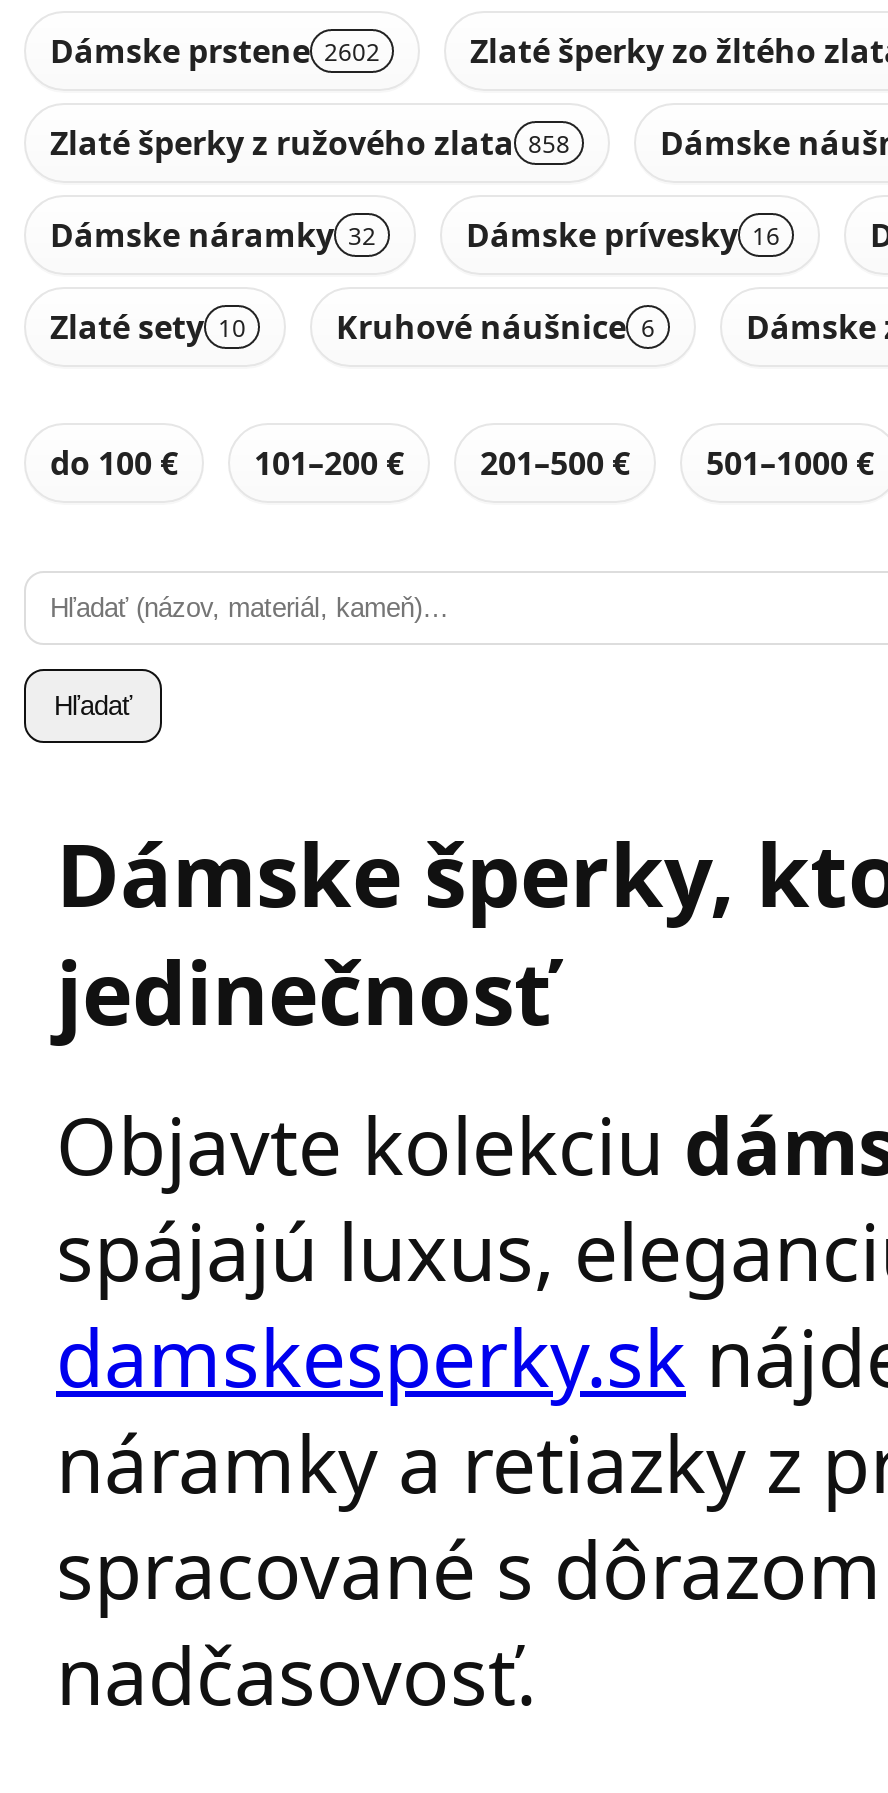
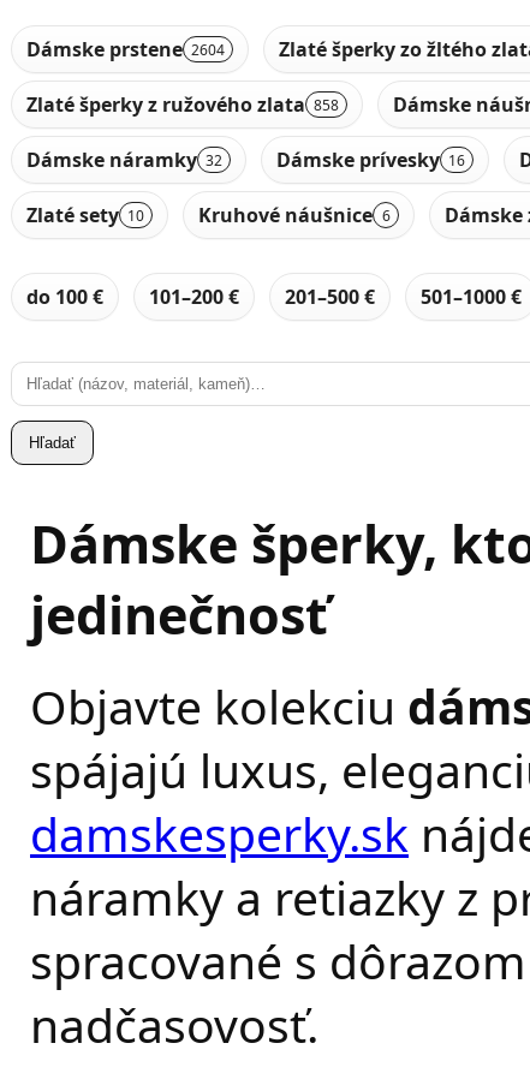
- Dámske prstene 2602
+ Dámske prstene 2604
